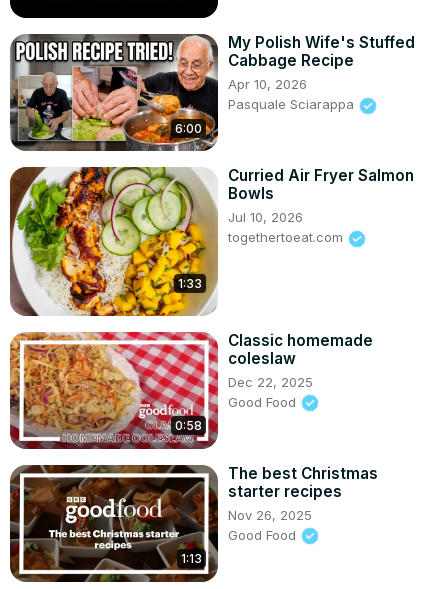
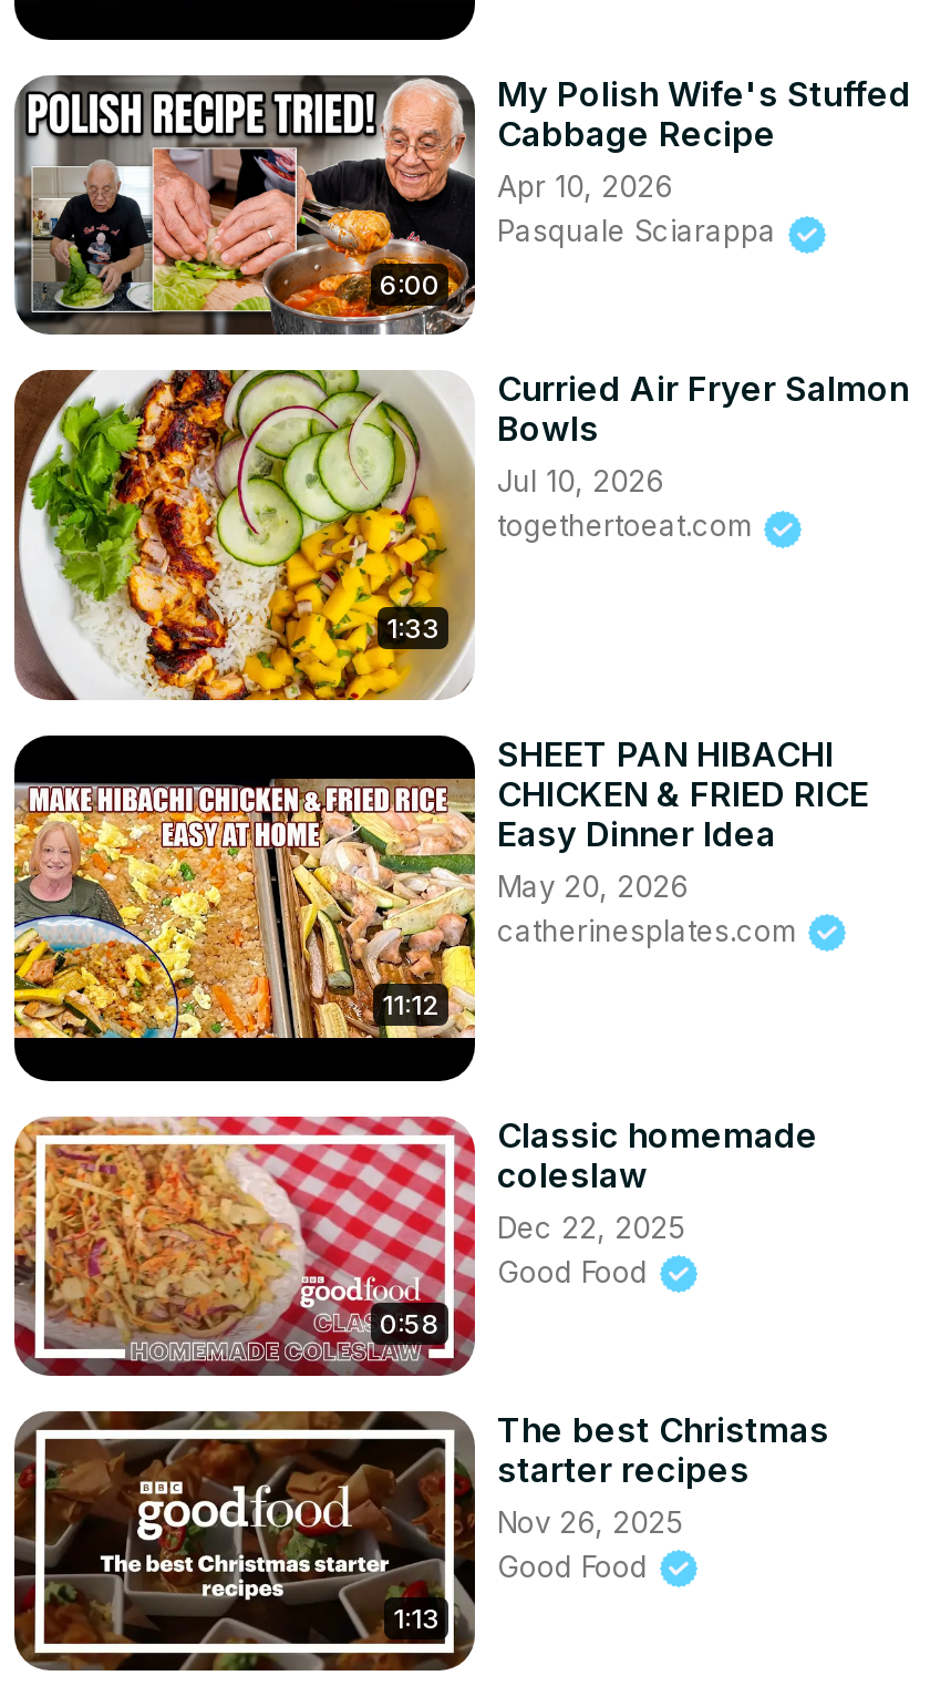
+ [image]
+ 11:12

+ SHEET PAN HIBACHI
+ CHICKEN & FRIED RICE
+ Easy Dinner Idea
+ May 20, 2026
+ catherinesplates.com
